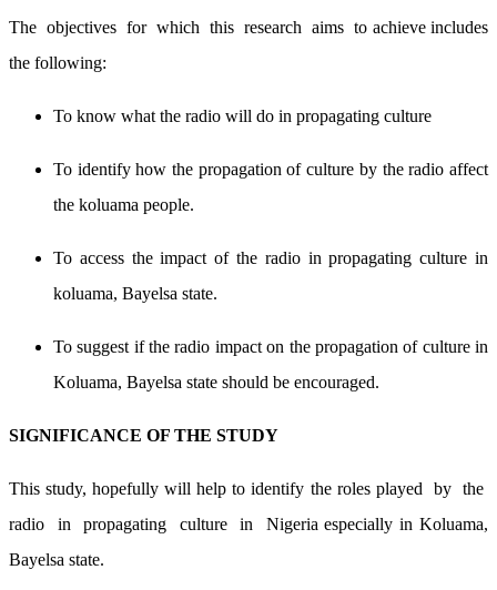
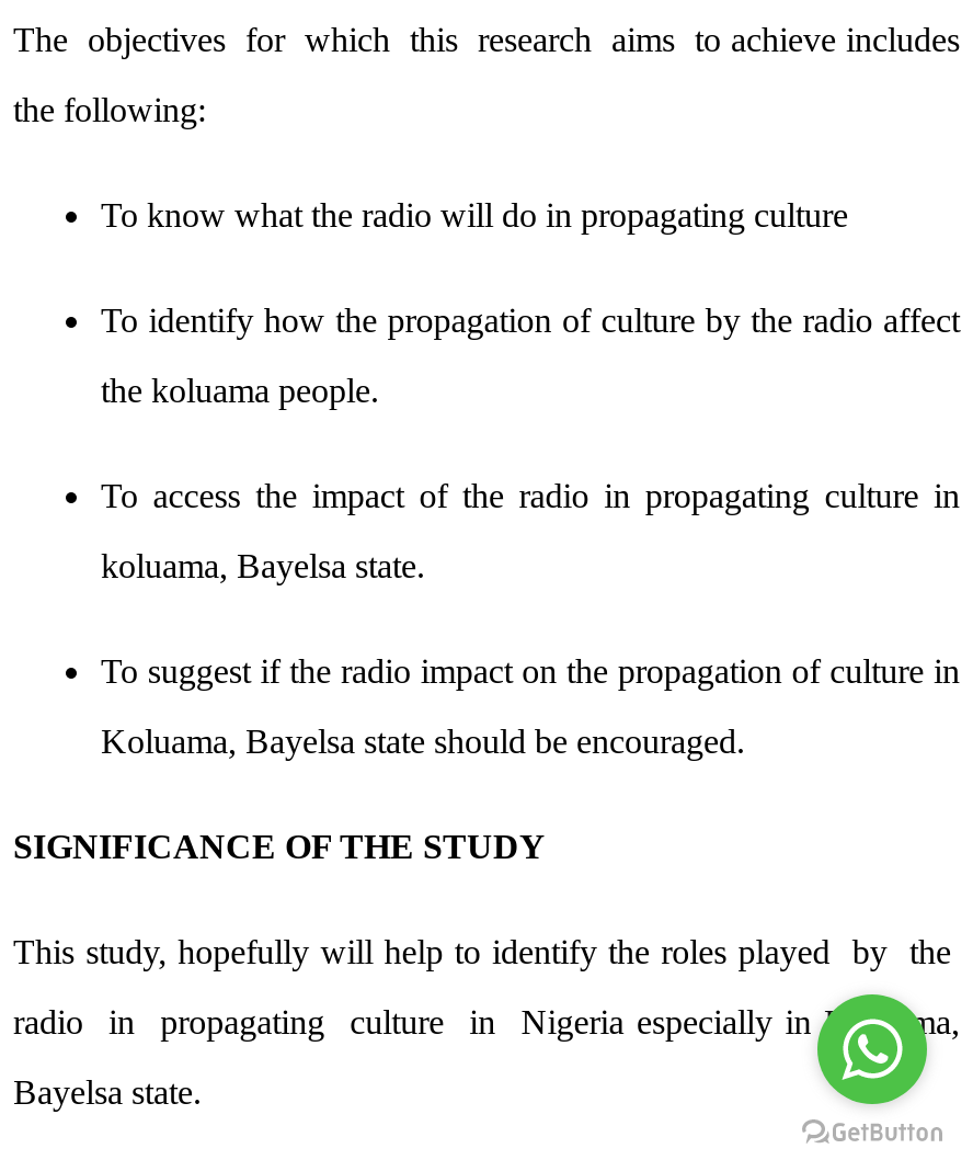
+ [image]
